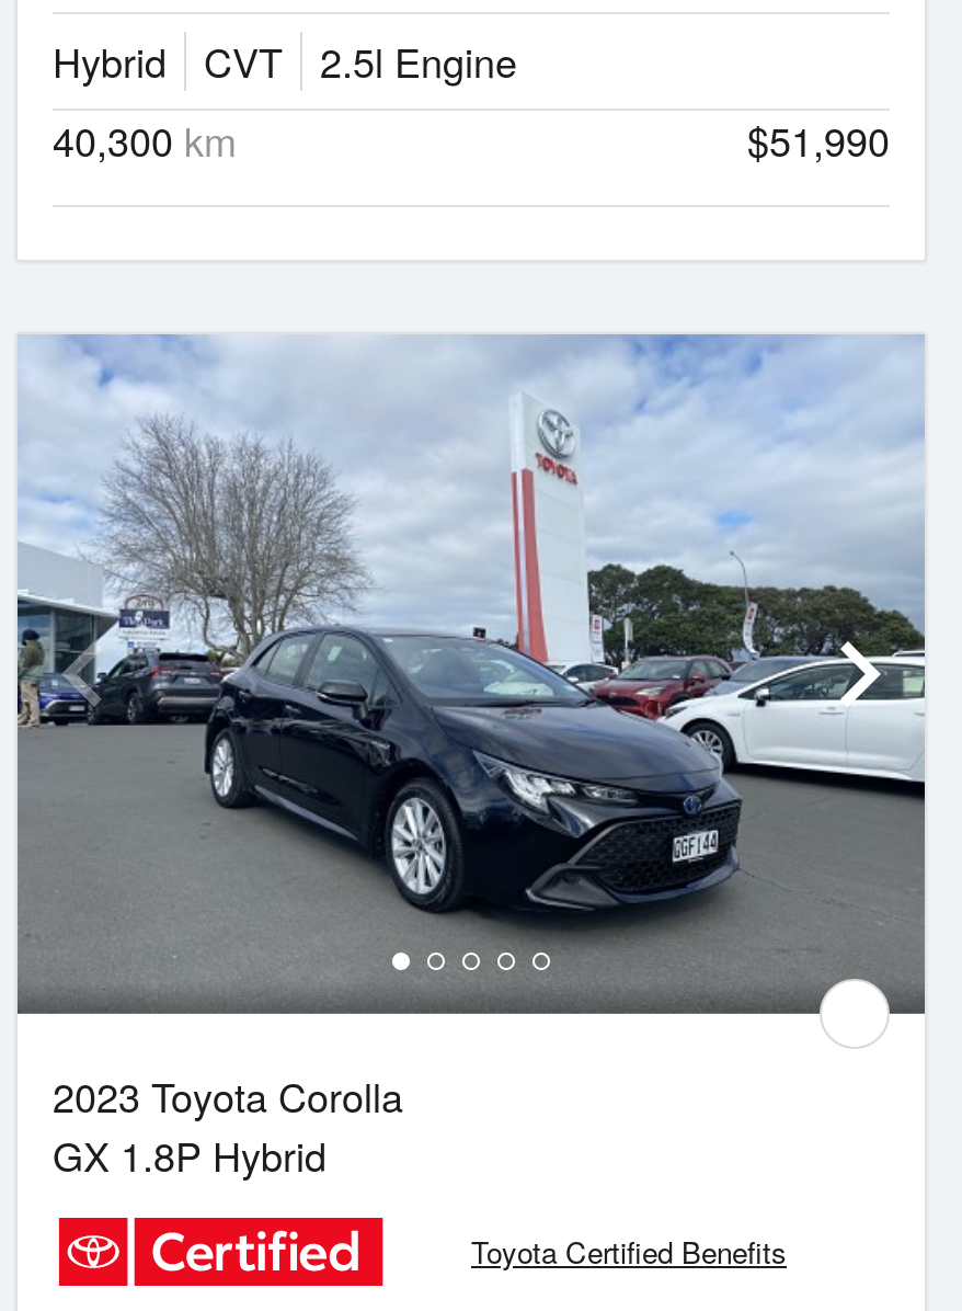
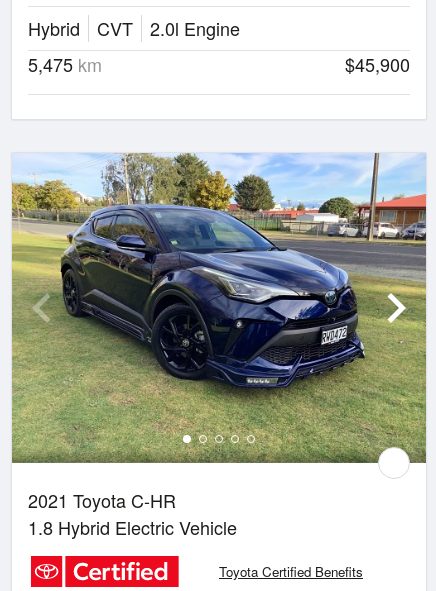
- 2.5l Engine
- 40,300 km
- $51,990
+ 2.0l Engine
+ 5,475 km
+ $45,900

- [image]
- 2023 Toyota Corolla
- GX 1.8P Hybrid
+ [image]
+ 2021 Toyota C-HR
+ 1.8 Hybrid Electric Vehicle
